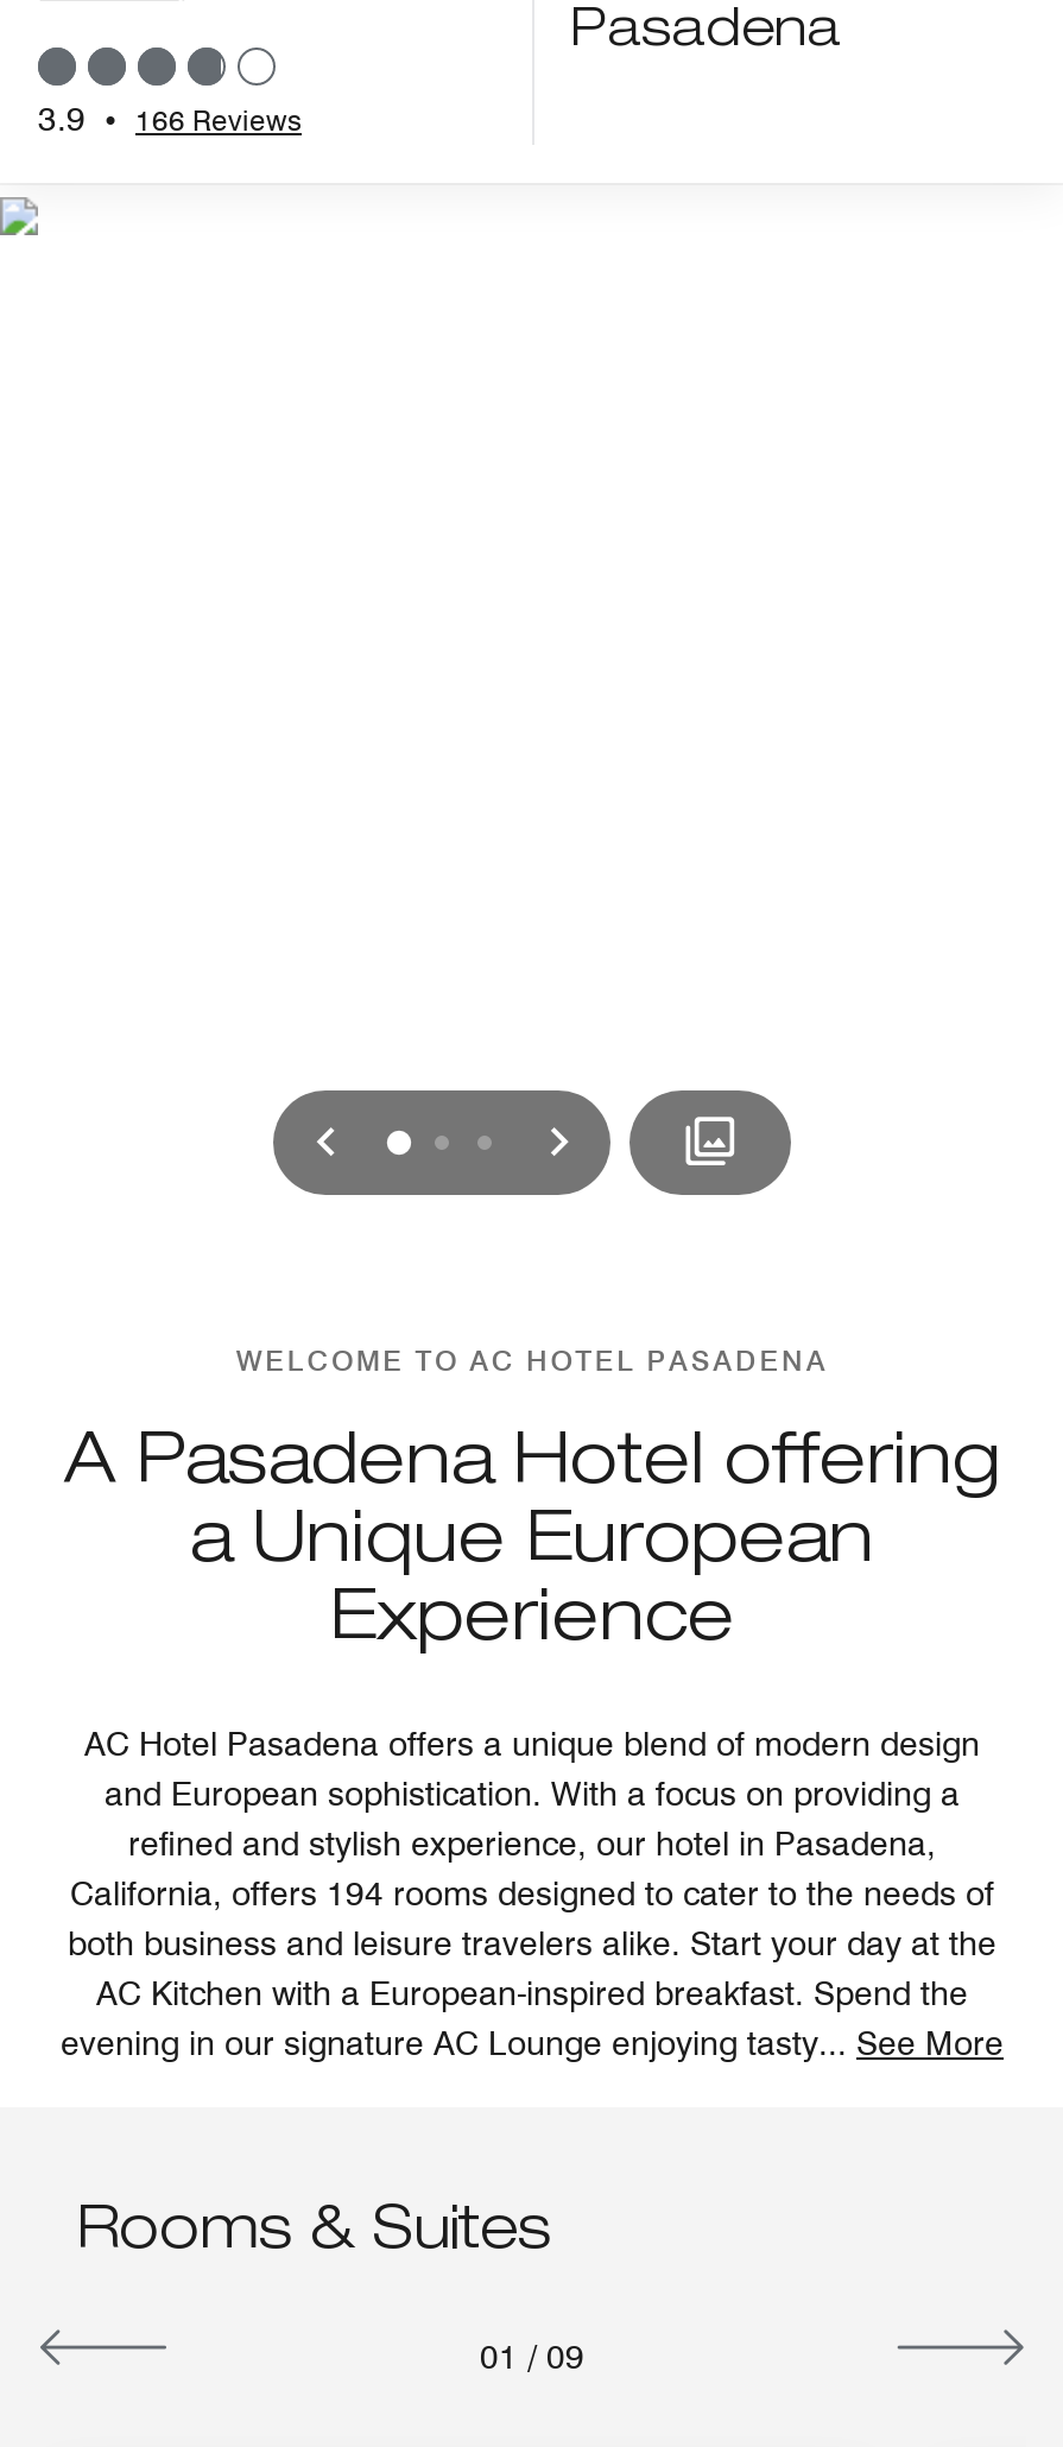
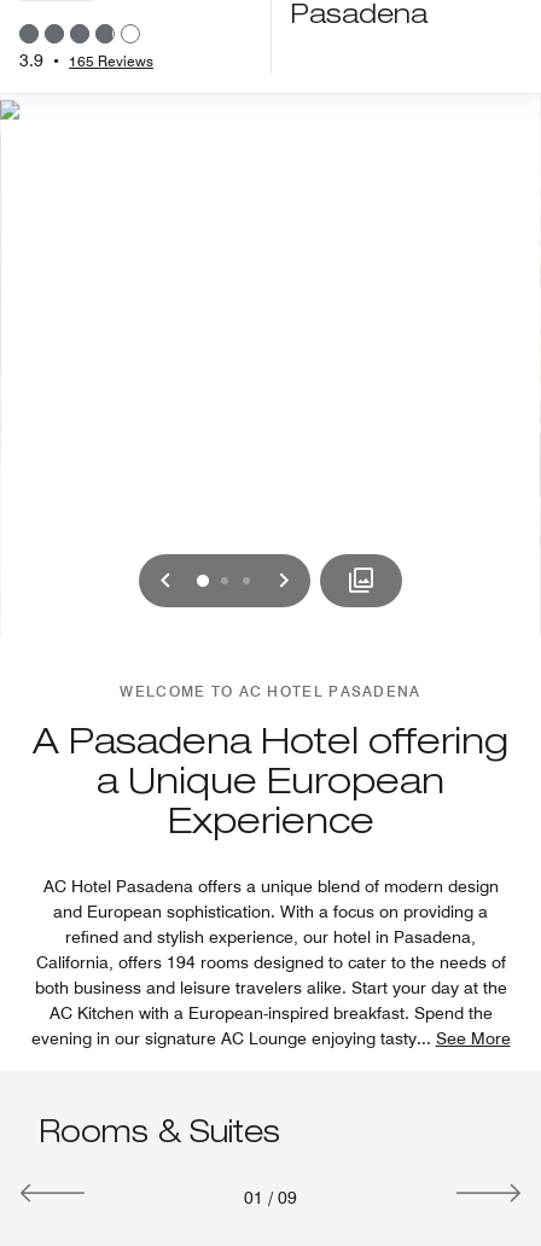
- 3.9 • 166 Reviews
+ 3.9 • 165 Reviews
